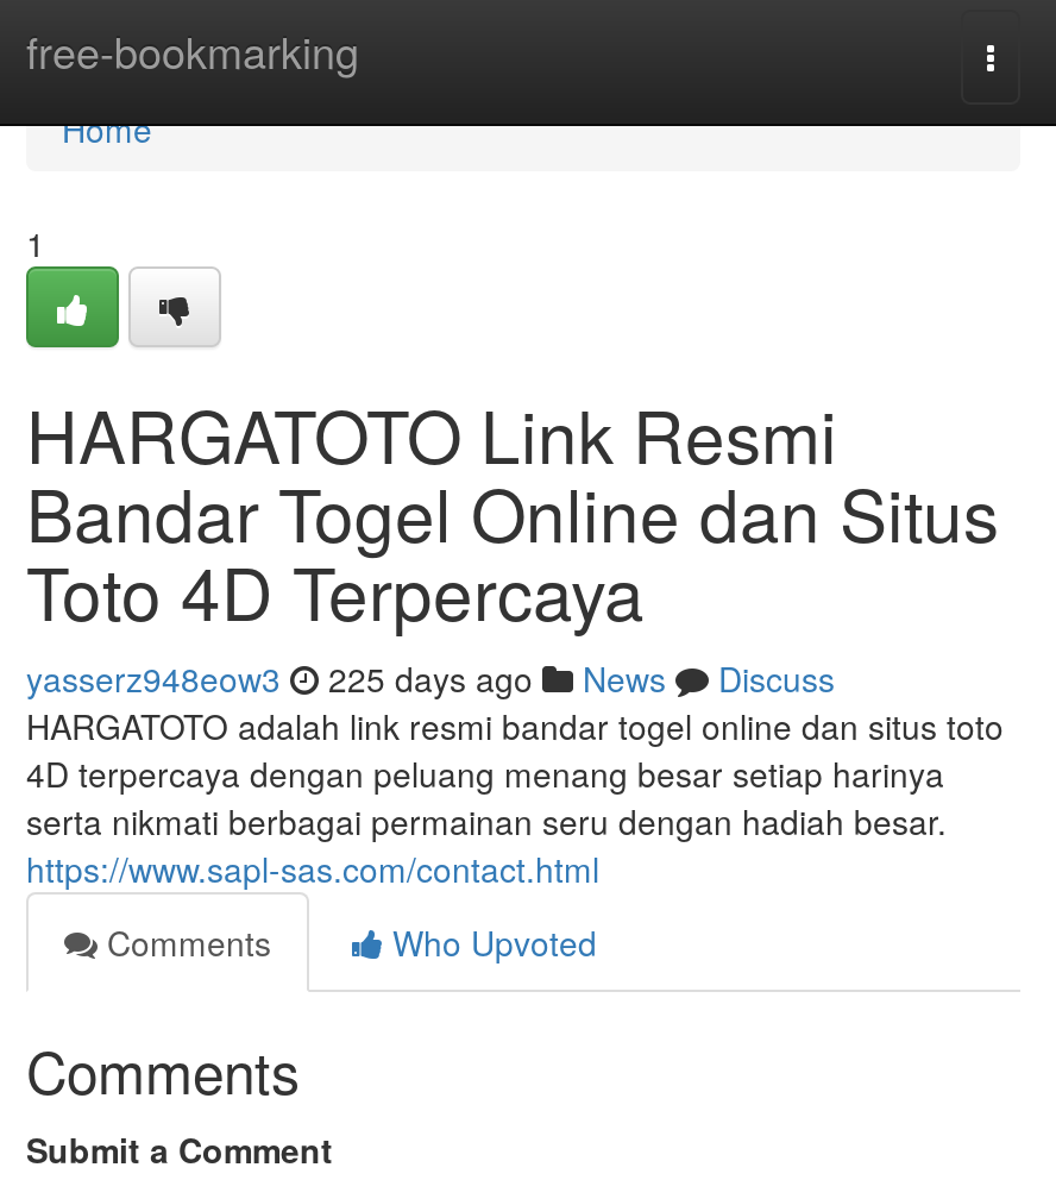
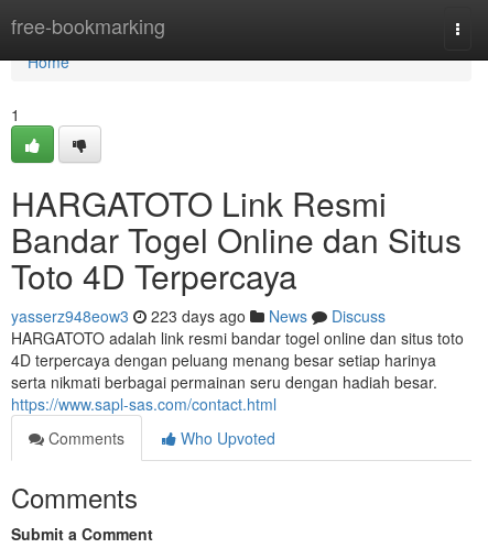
- yasserz948eow3 225 days ago News Discuss
+ yasserz948eow3 223 days ago News Discuss
